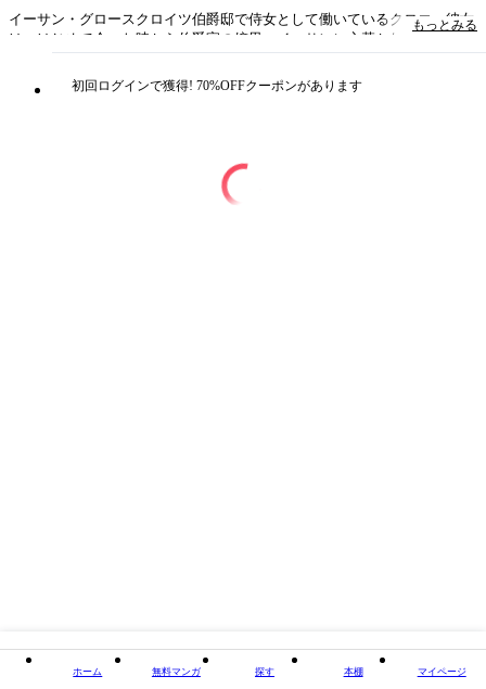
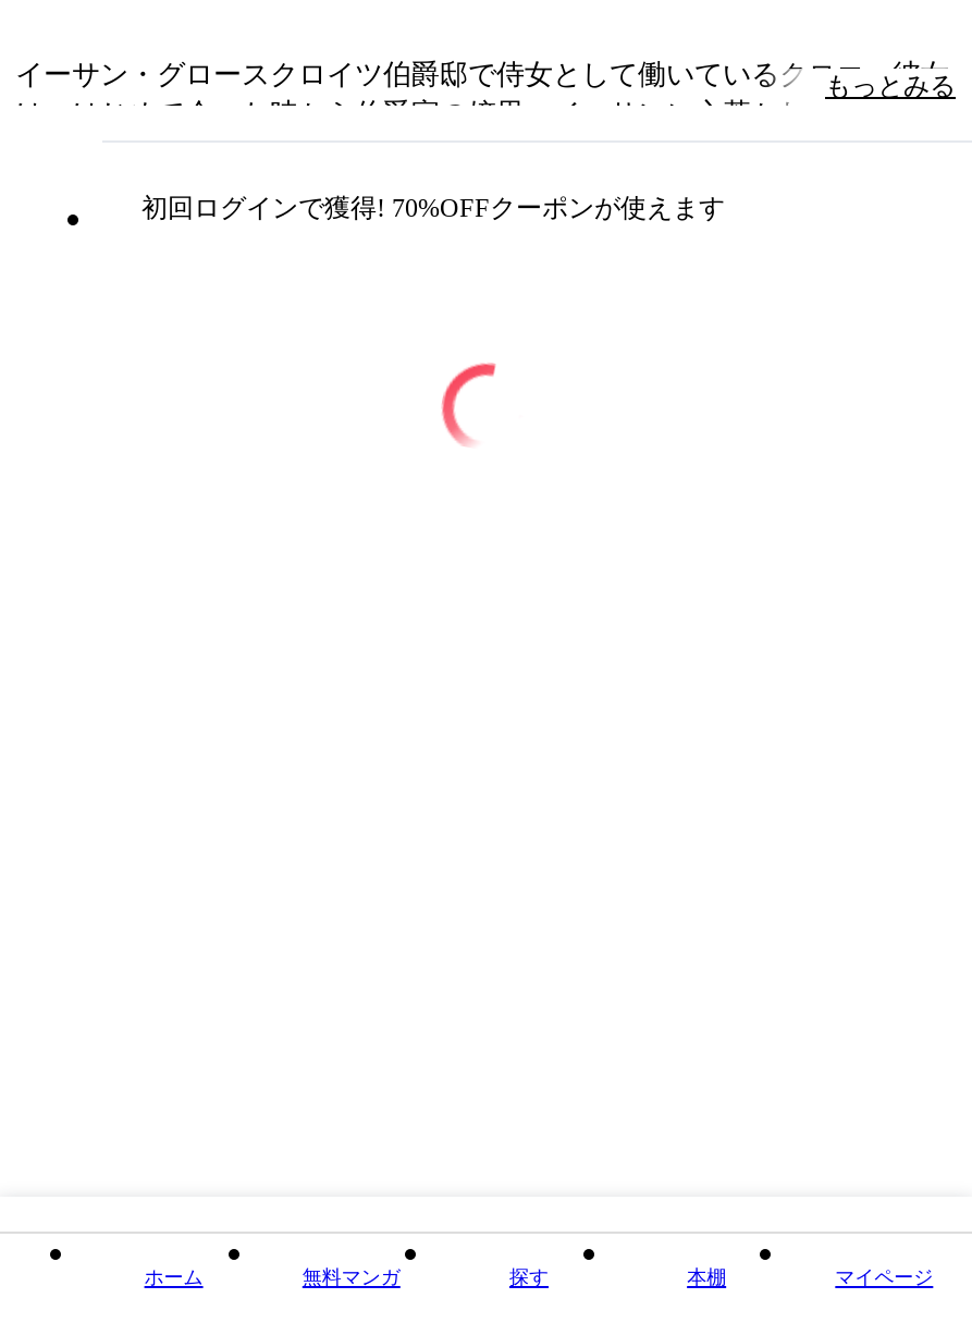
- 初回ログインで獲得! 70%OFFクーポンがあります
+ 初回ログインで獲得! 70%OFFクーポンが使えます
